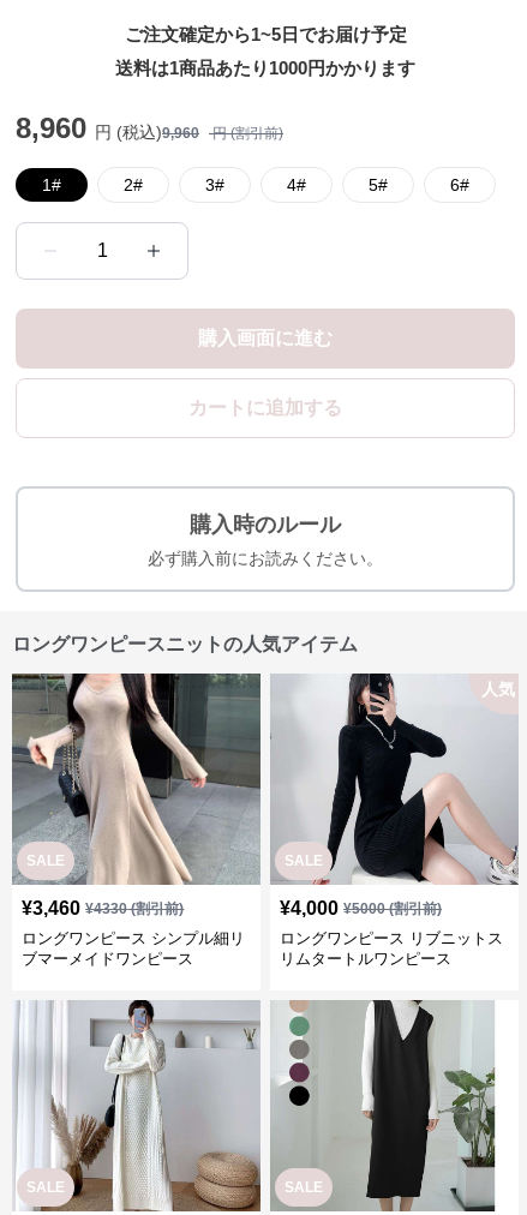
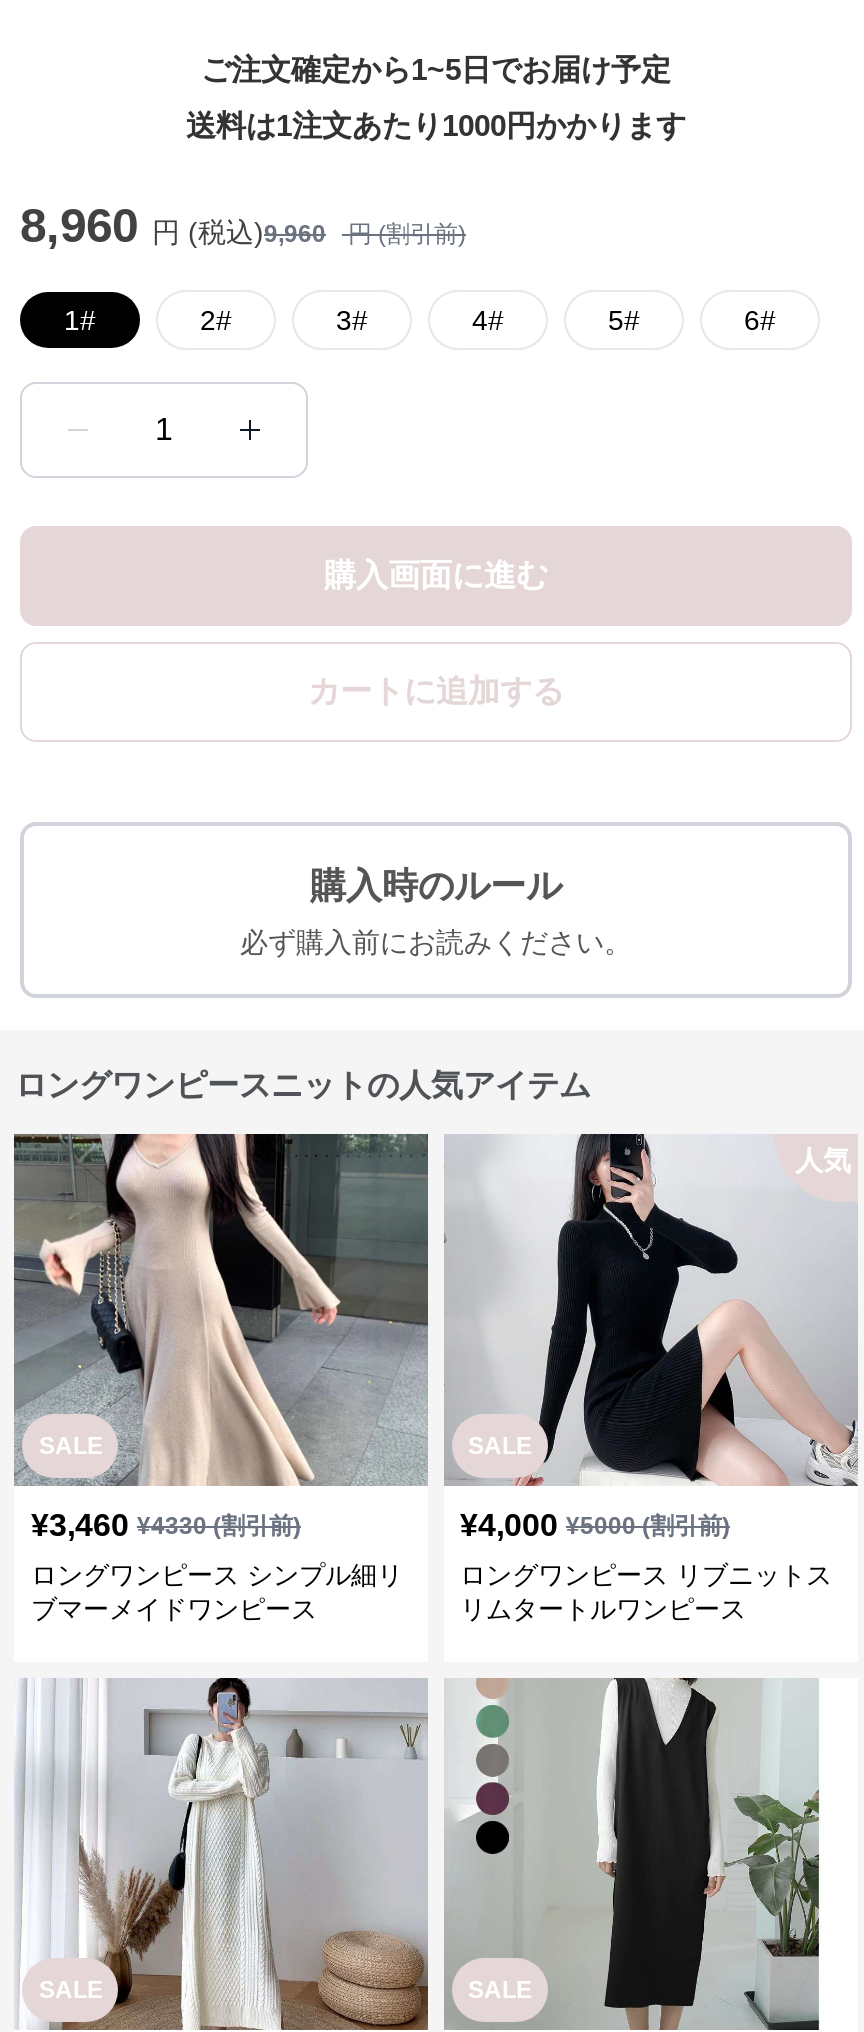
- 送料は1商品あたり1000円かかります
+ 送料は1注文あたり1000円かかります
